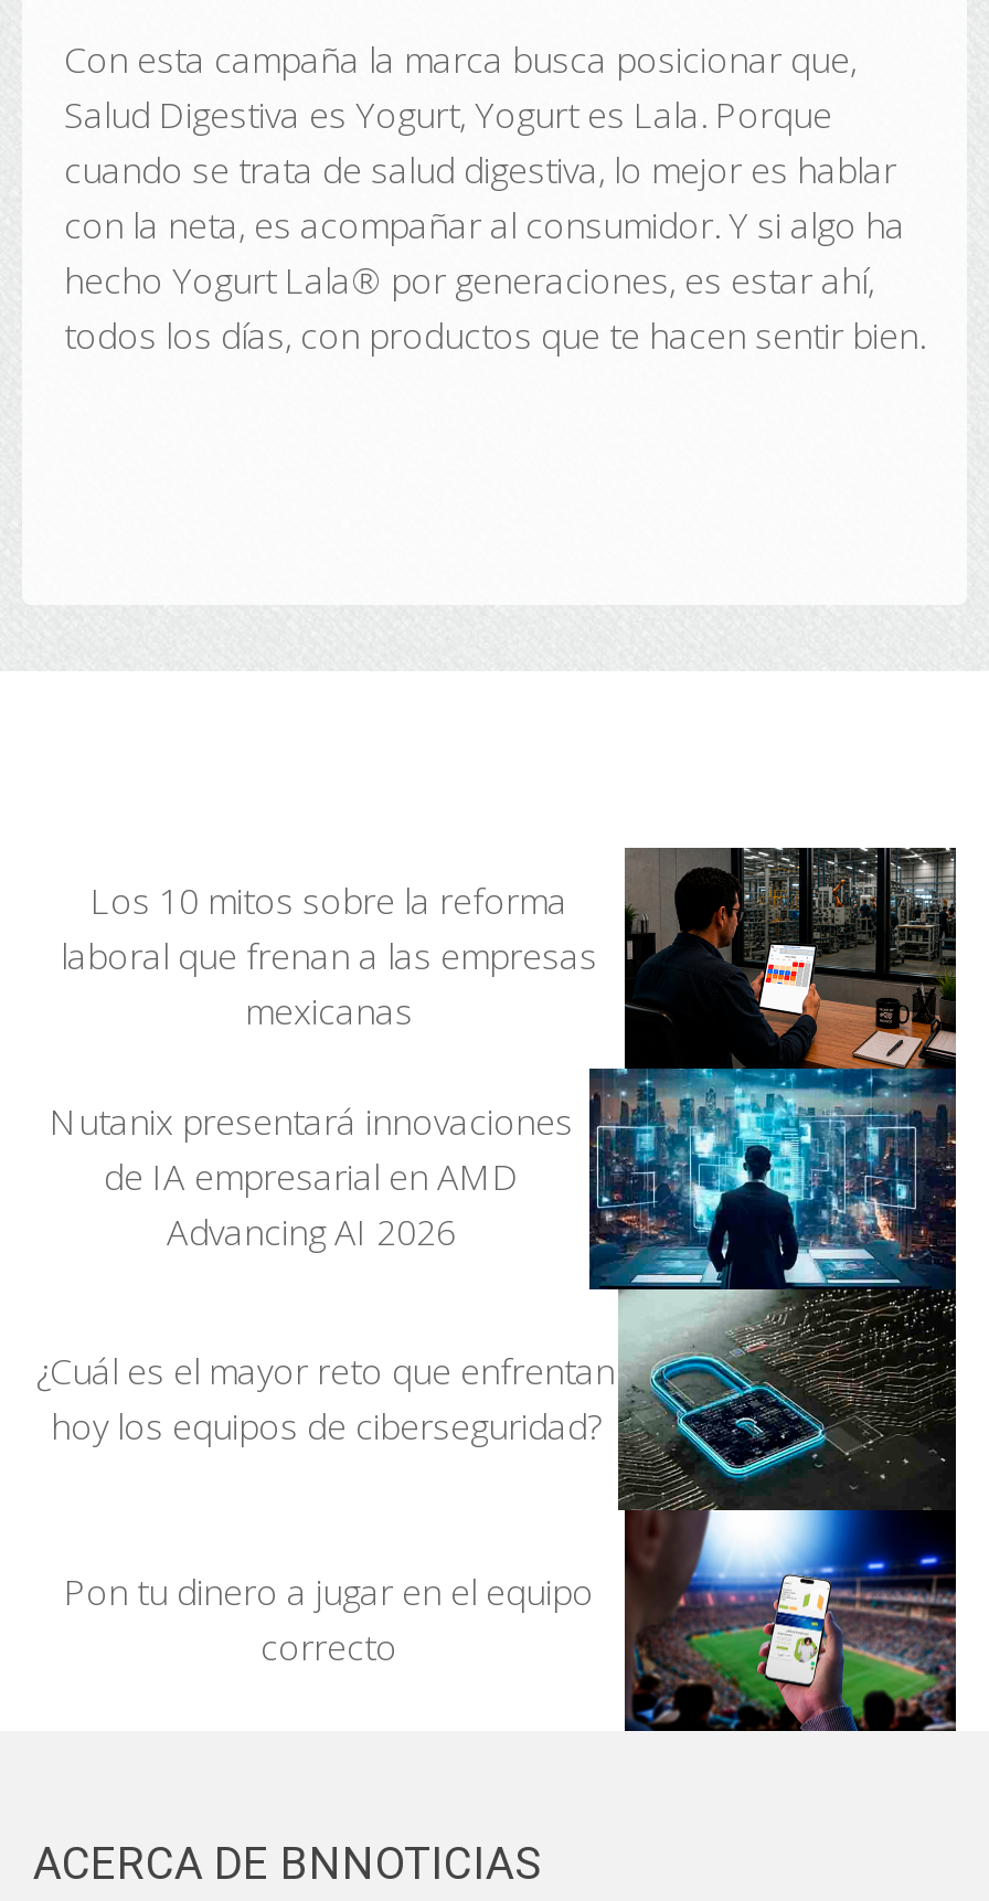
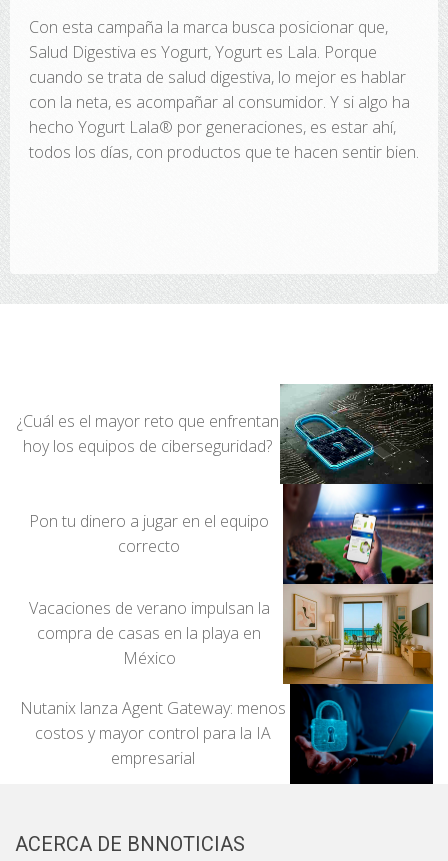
- [image]
- Los 10 mitos sobre la reforma
- laboral que frenan a las empresas
- mexicanas
- Nutanix presentará innovaciones
- de IA empresarial en AMD
- Advancing AI 2026

moved up: ¿Cuál es el mayor reto que enfrentan | hoy los equipos de ciberseguridad? | Pon tu dinero a jugar en el equipo | correcto

+ [image]
+ Vacaciones de verano impulsan la
+ compra de casas en la playa en
+ México
+ Nutanix lanza Agent Gateway: menos
+ costos y mayor control para la IA
+ empresarial
